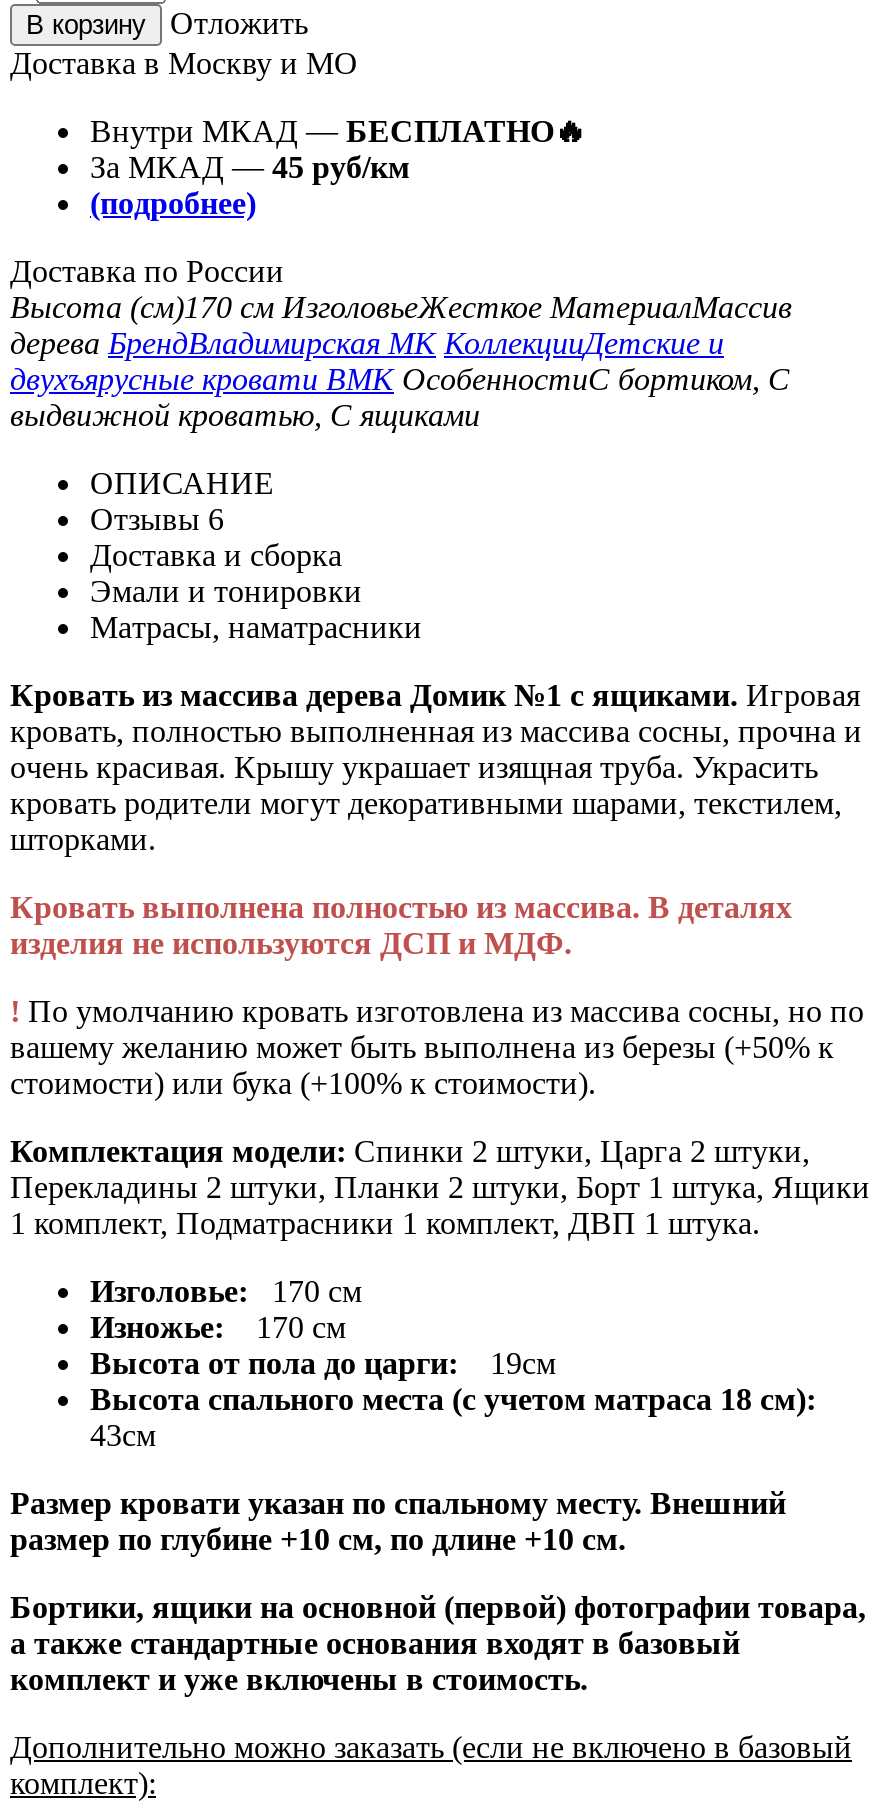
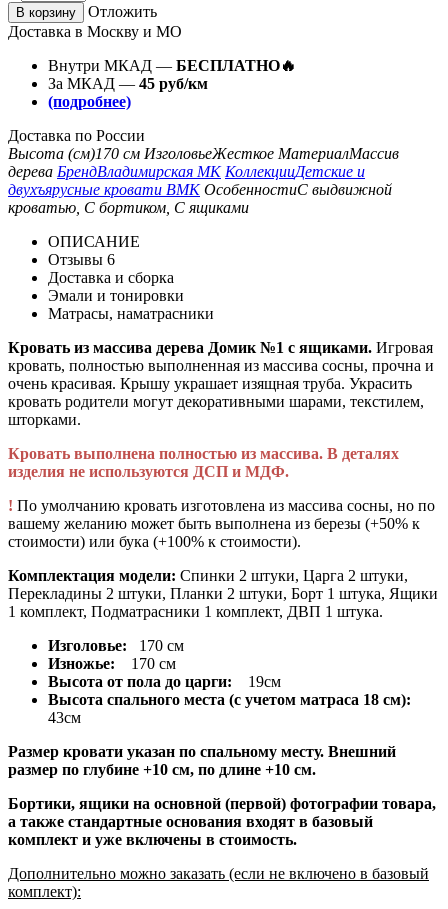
- двухъярусные кровати ВМК ОсобенностиС бортиком, С
- выдвижной кроватью, С ящиками
+ двухъярусные кровати ВМК ОсобенностиС выдвижной
+ кроватью, С бортиком, С ящиками
